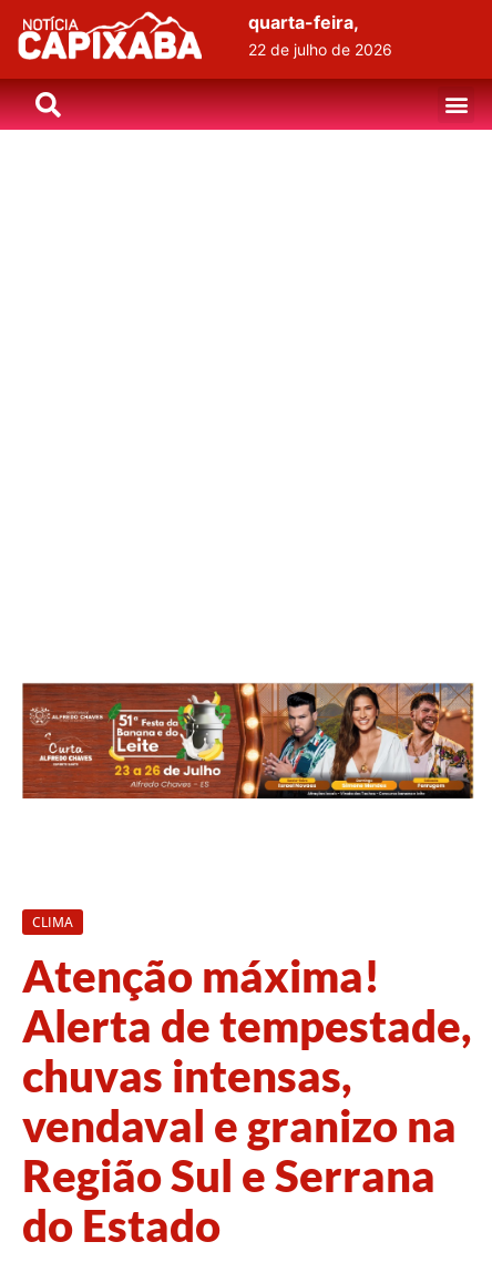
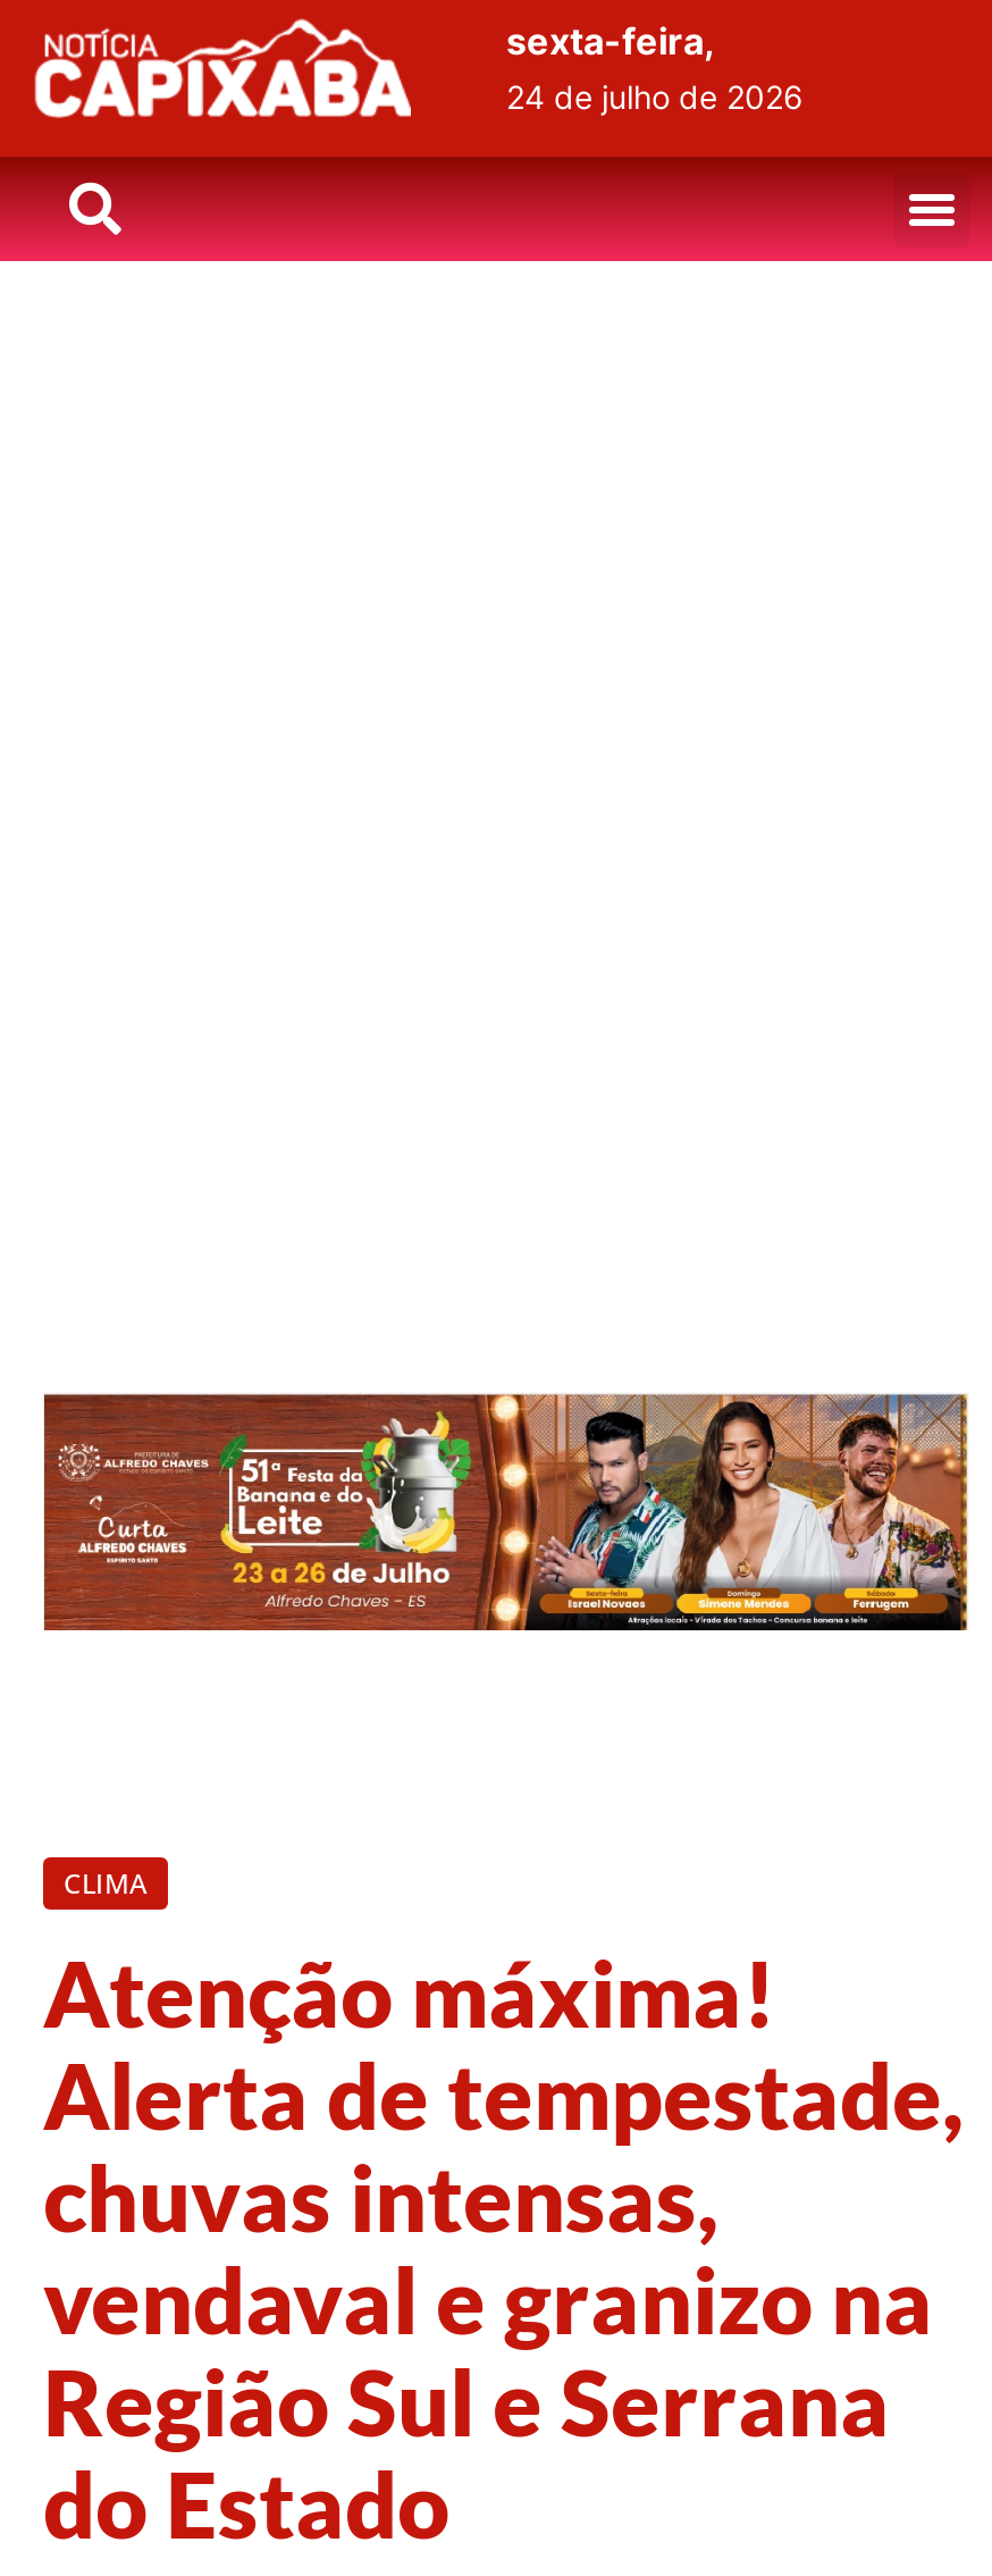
- quarta-feira,
- 22 de julho de 2026
+ sexta-feira,
+ 24 de julho de 2026
